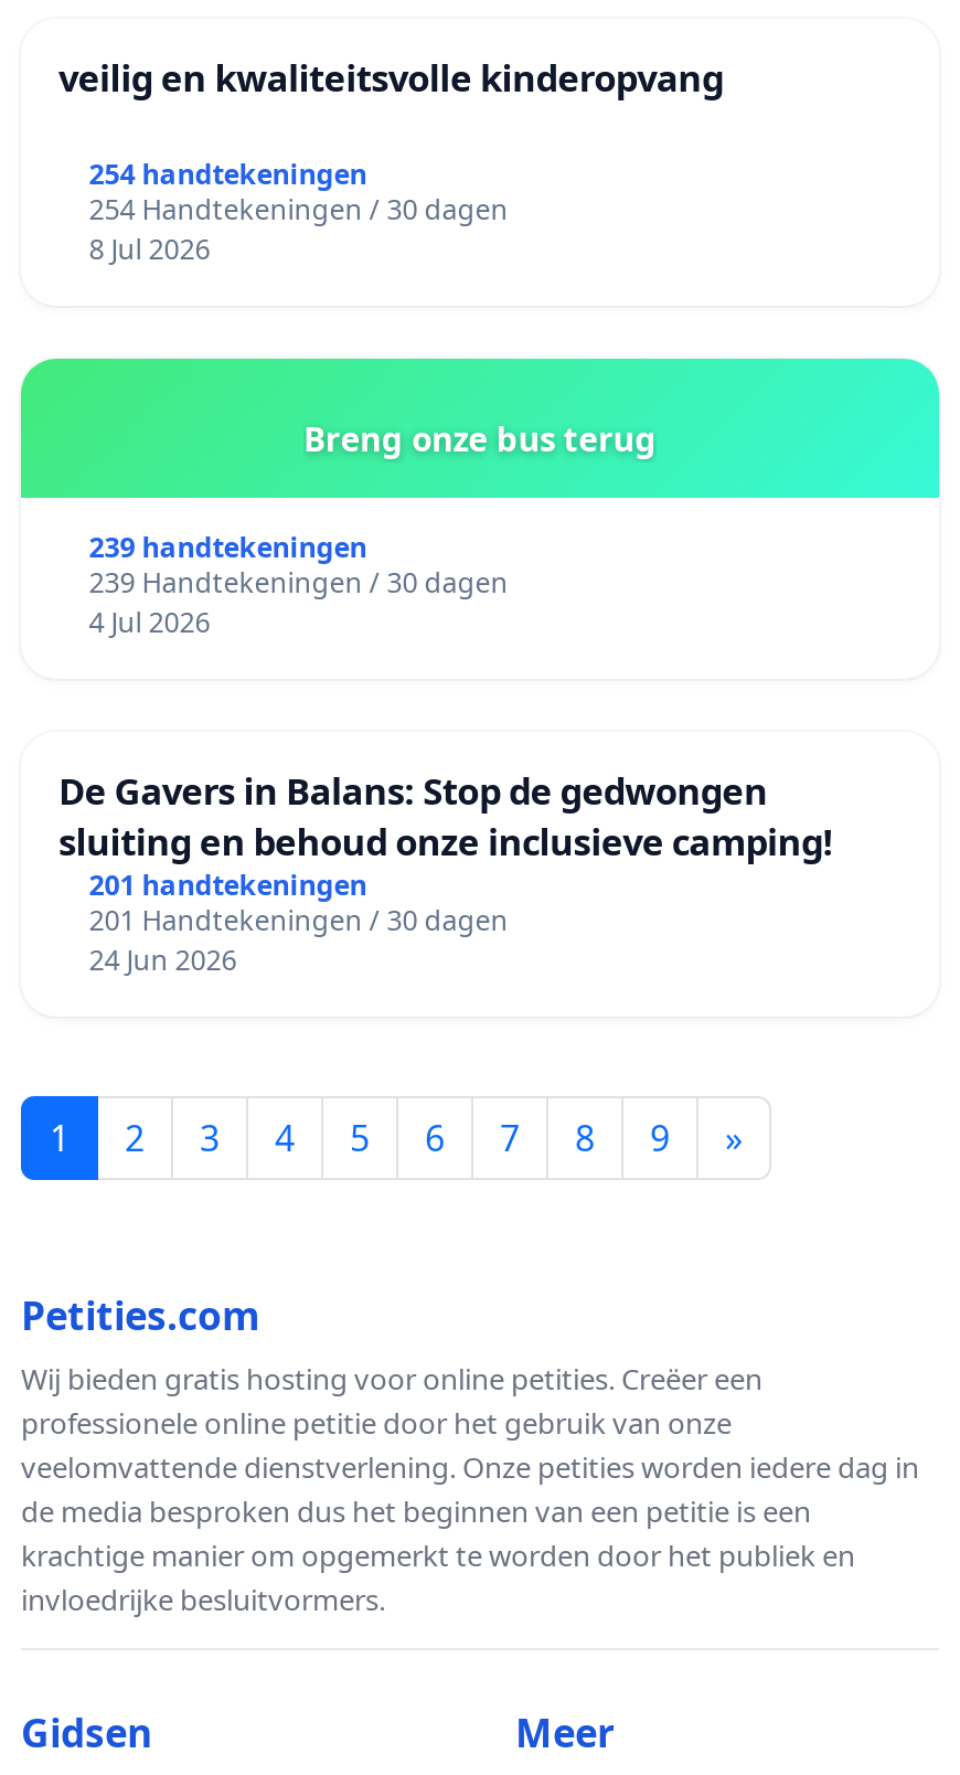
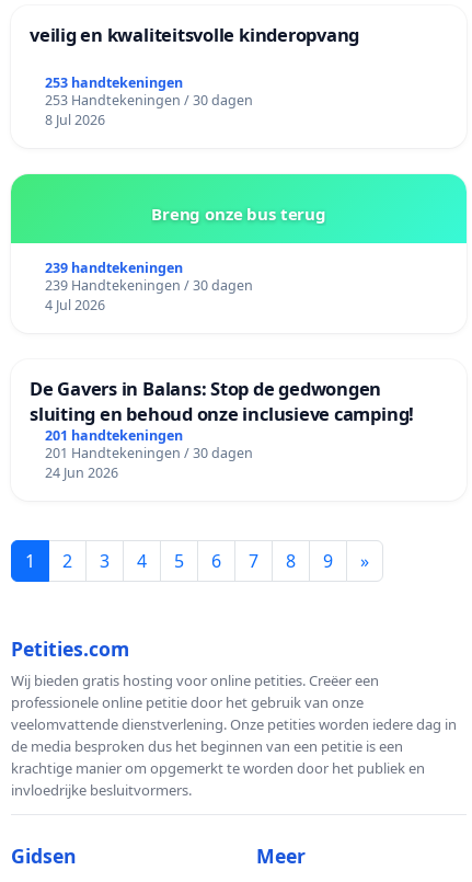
- 254 handtekeningen
+ 253 handtekeningen

- 254 Handtekeningen / 30 dagen
+ 253 Handtekeningen / 30 dagen
